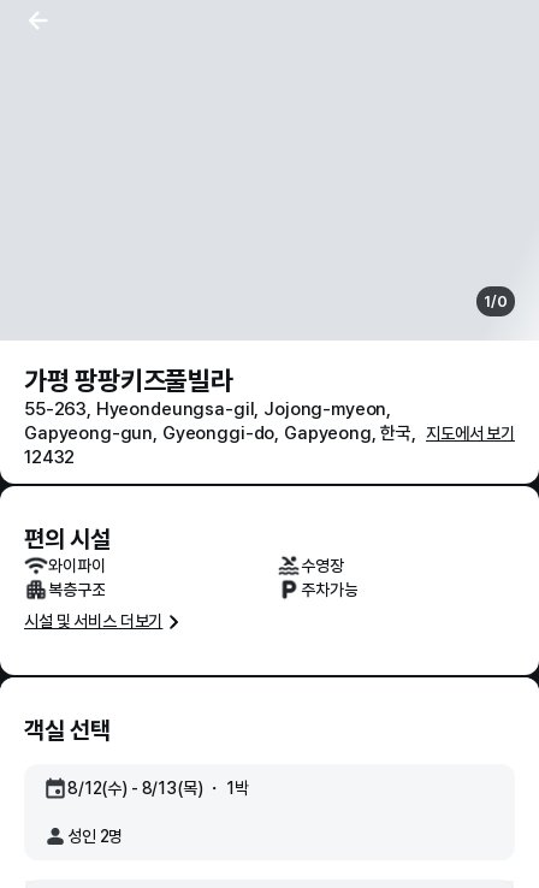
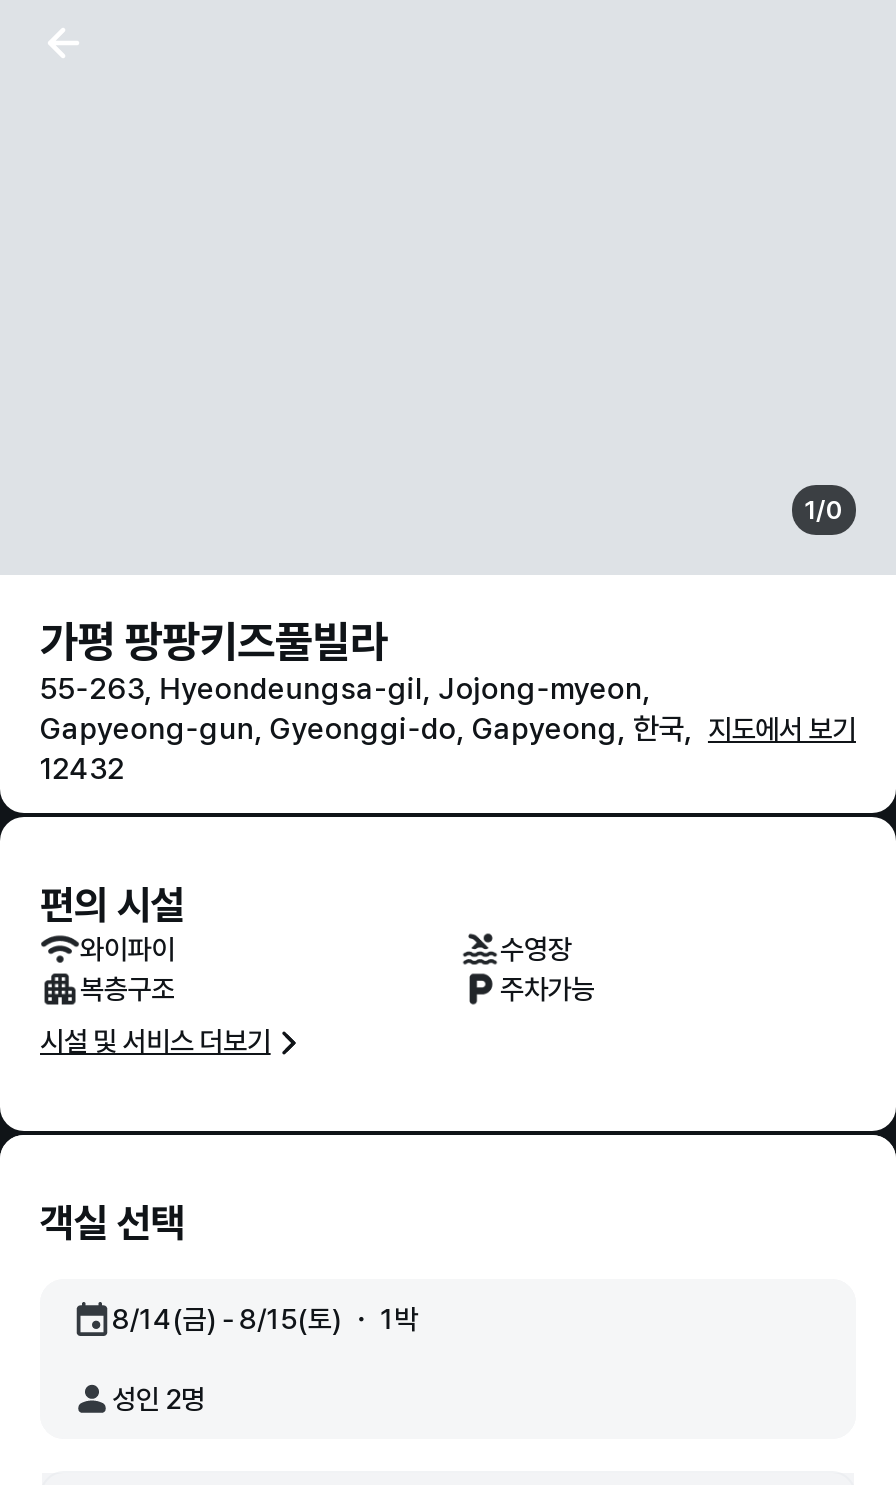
- 8/12(수) - 8/13(목) ・ 1박
+ 8/14(금) - 8/15(토) ・ 1박
